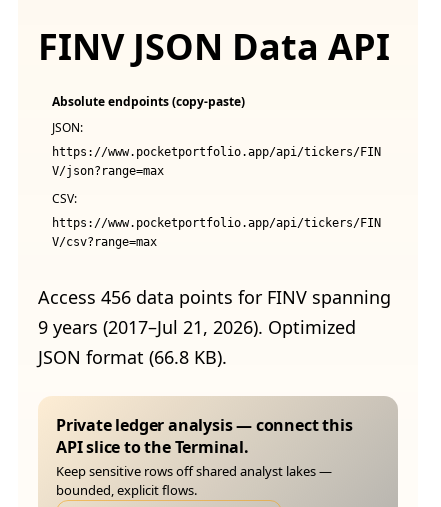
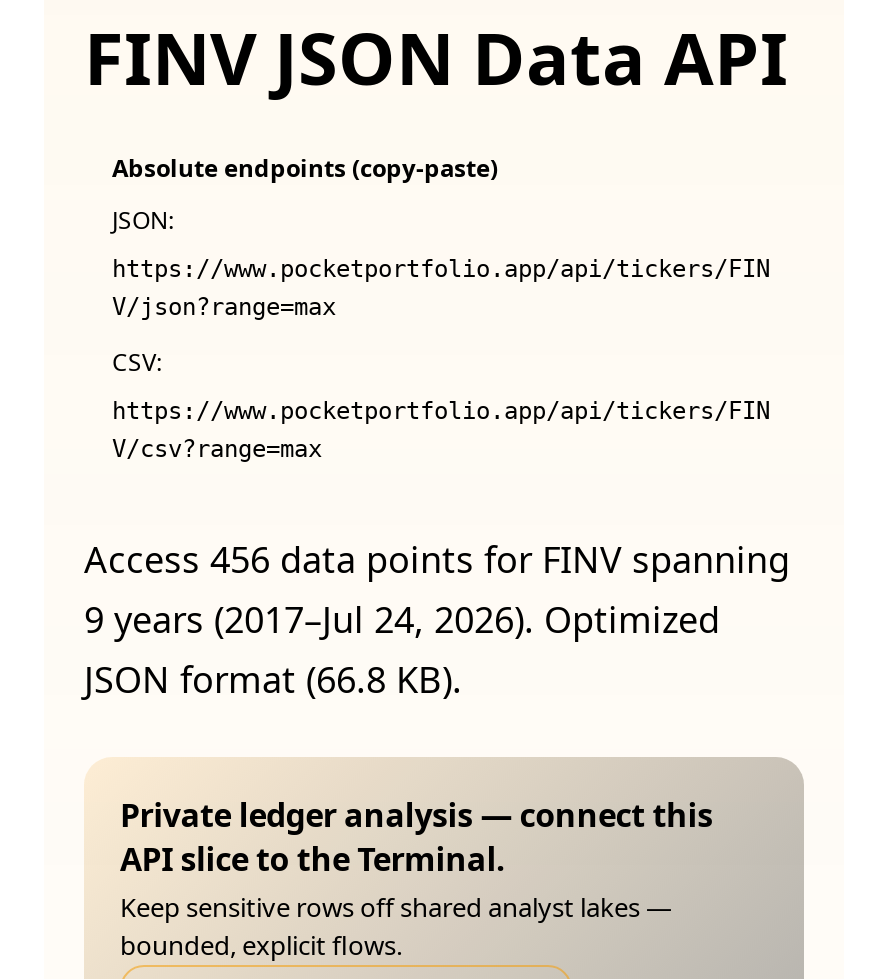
- 9 years (2017–Jul 21, 2026). Optimized
+ 9 years (2017–Jul 24, 2026). Optimized
